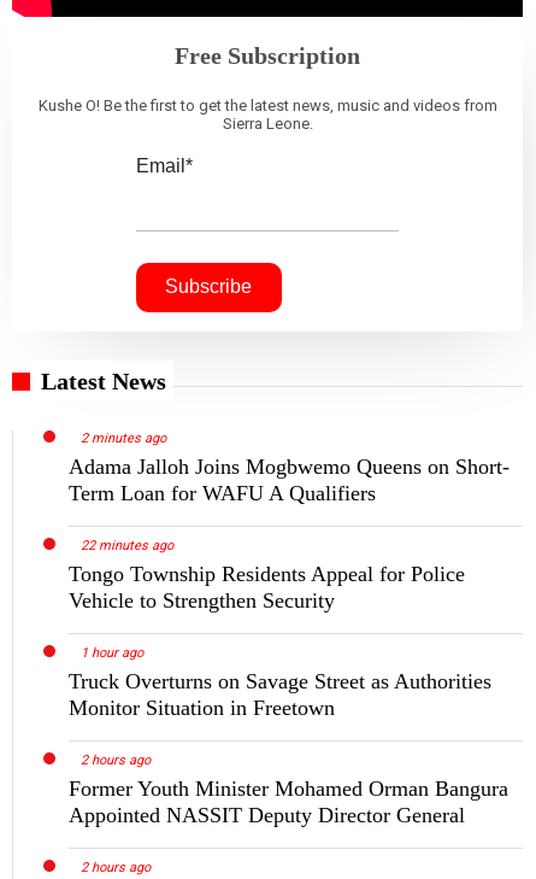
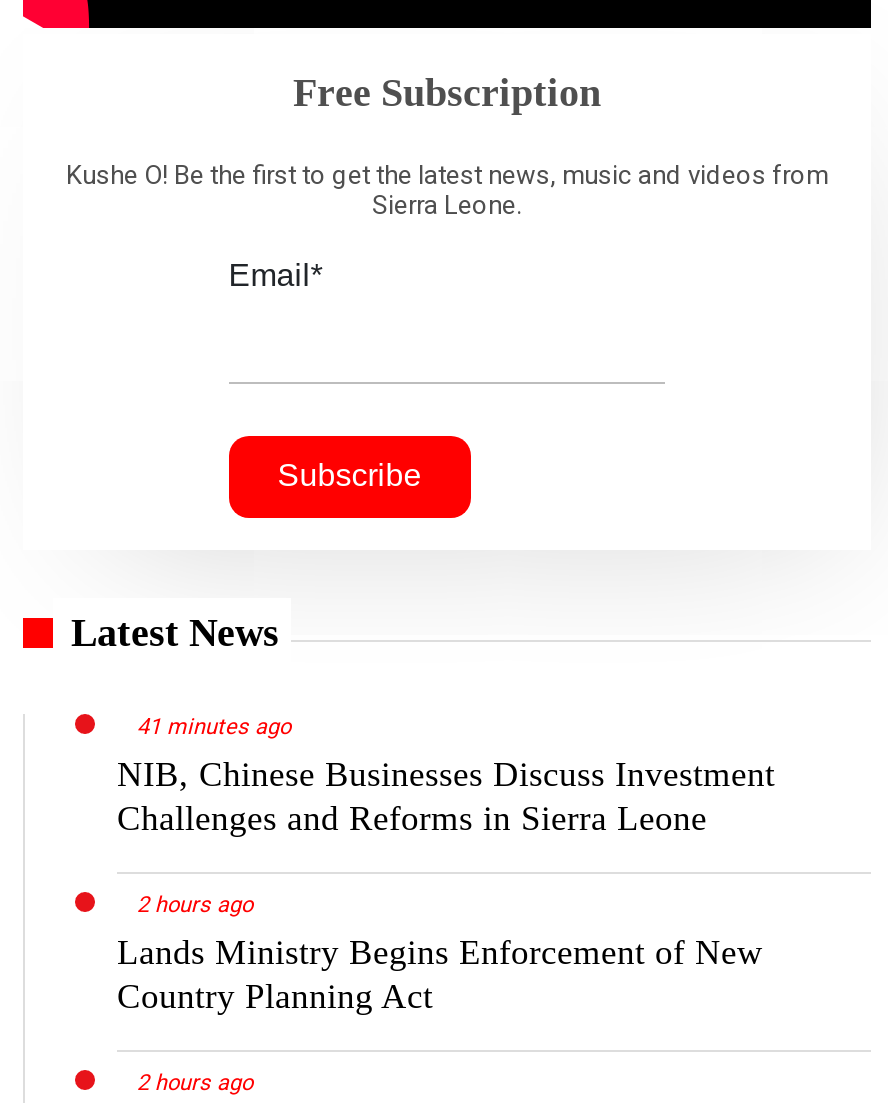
- 2 minutes ago
- Adama Jalloh Joins Mogbwemo Queens on Short-
- Term Loan for WAFU A Qualifiers
- 22 minutes ago
- Tongo Township Residents Appeal for Police
- Vehicle to Strengthen Security
- 1 hour ago
- Truck Overturns on Savage Street as Authorities
- Monitor Situation in Freetown
+ 41 minutes ago
+ NIB, Chinese Businesses Discuss Investment
+ Challenges and Reforms in Sierra Leone

- Former Youth Minister Mohamed Orman Bangura
- Appointed NASSIT Deputy Director General
+ Lands Ministry Begins Enforcement of New
+ Country Planning Act
